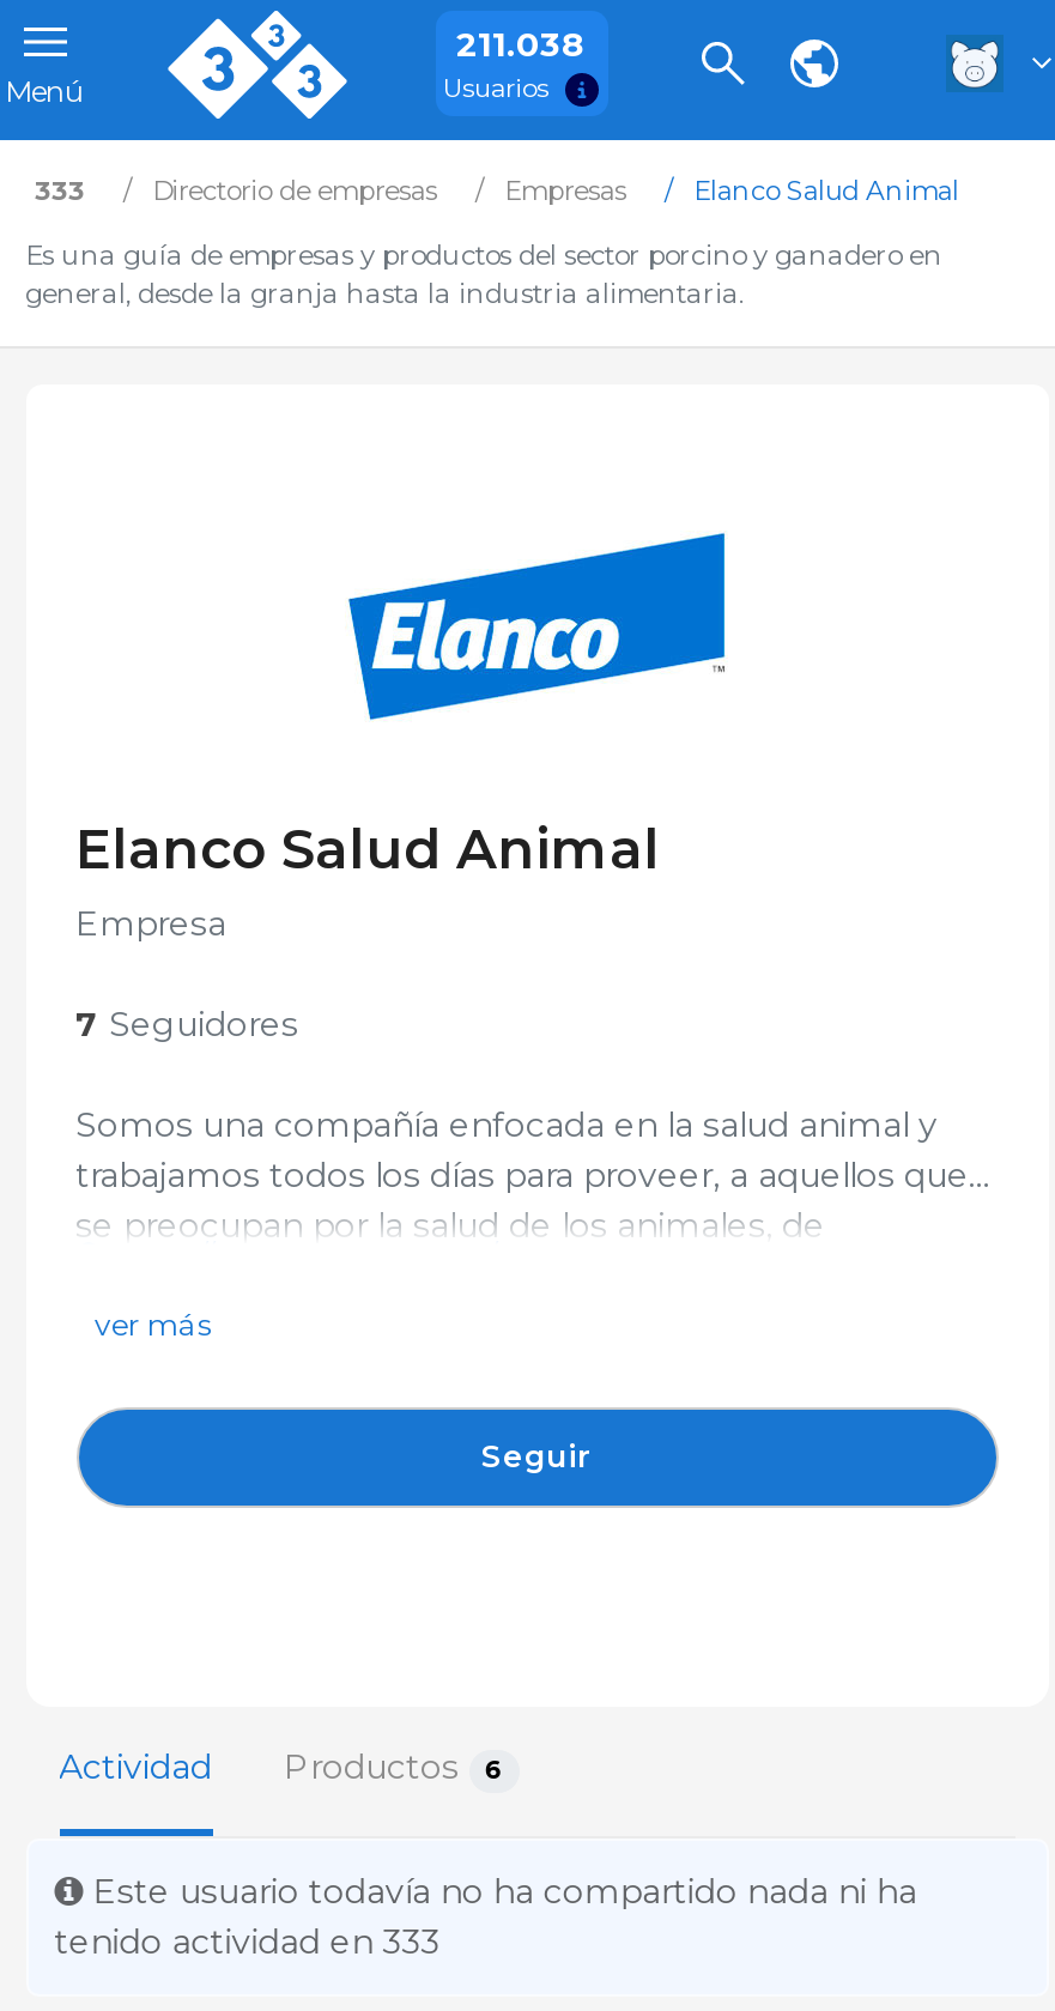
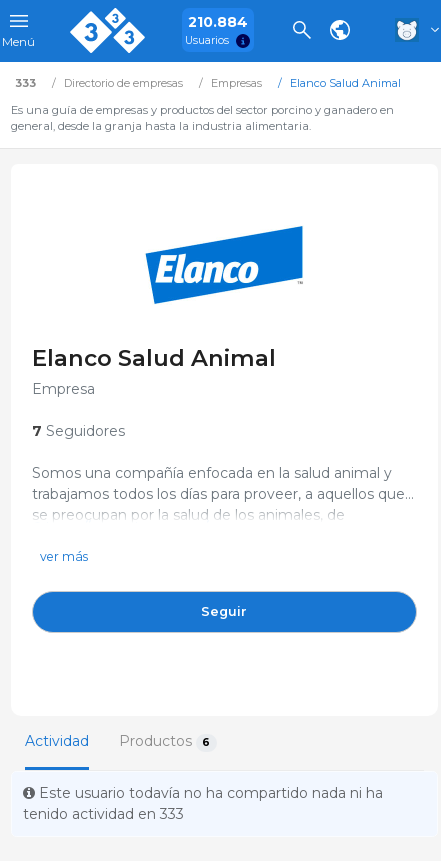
- 211.038
+ 210.884
